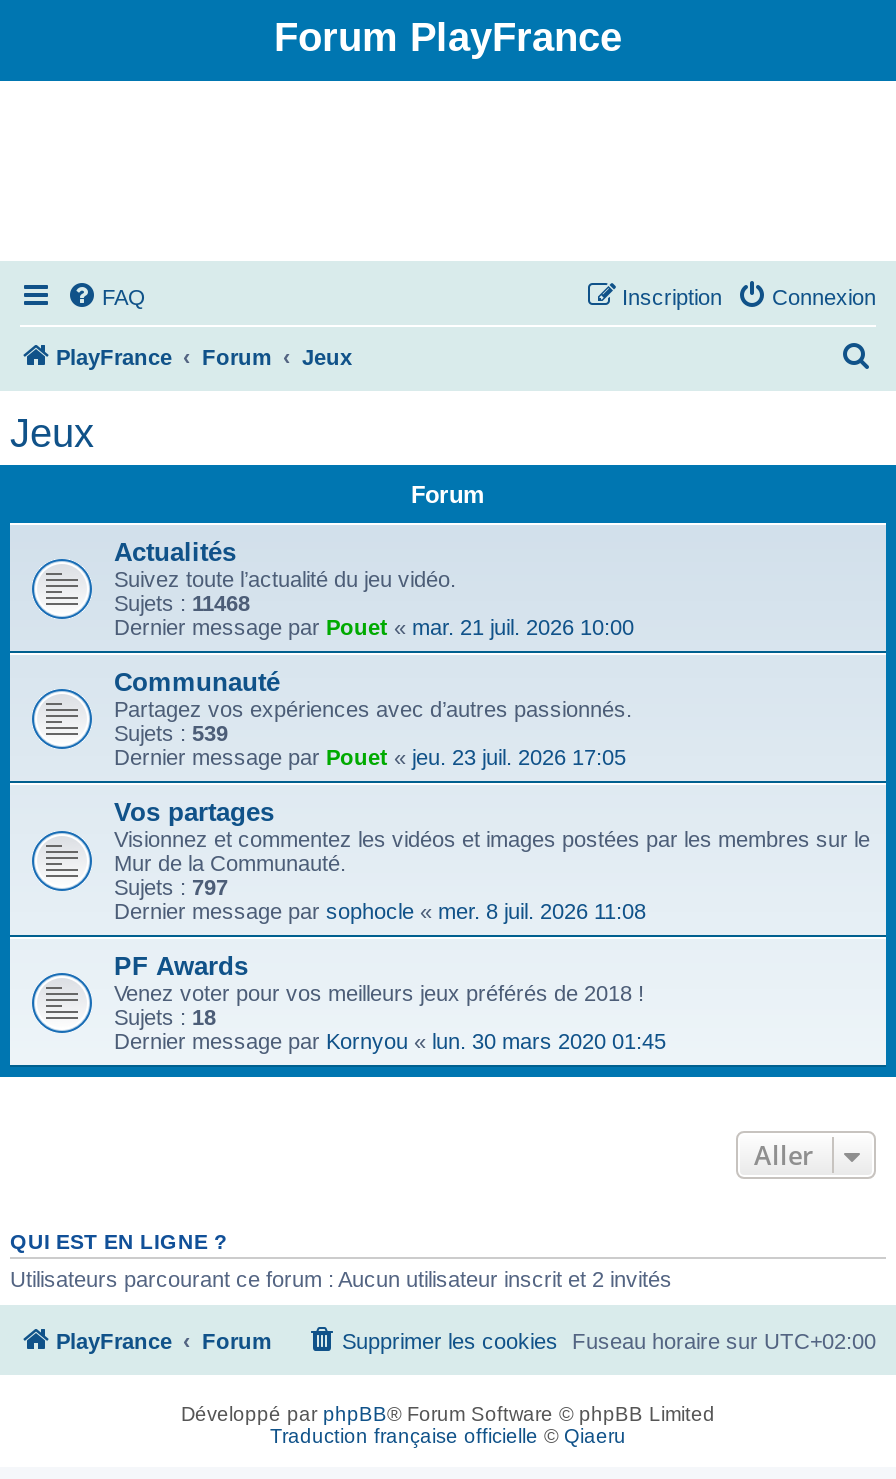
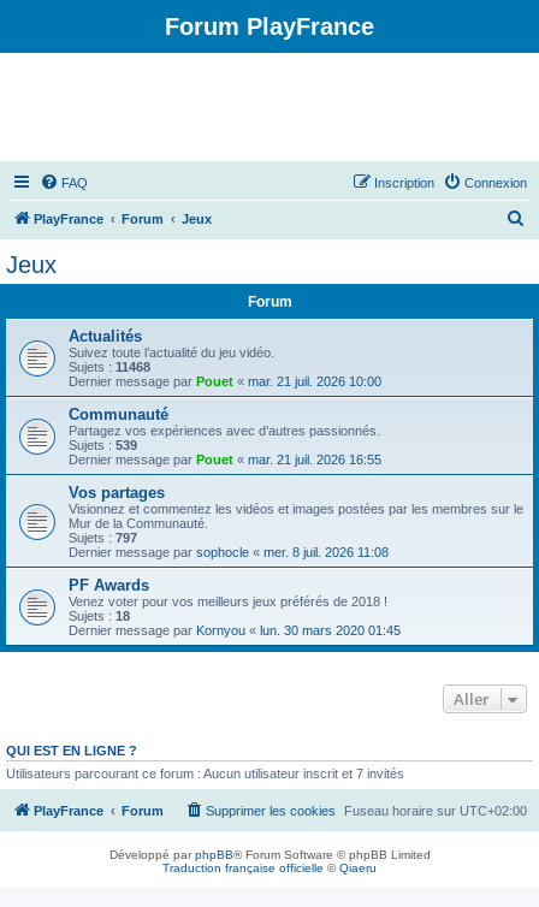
- Dernier message par Pouet «jeu. 23 juil. 2026 17:05
+ Dernier message par Pouet «mar. 21 juil. 2026 16:55

- Utilisateurs parcourant ce forum : Aucun utilisateur inscrit et 2 invités
+ Utilisateurs parcourant ce forum : Aucun utilisateur inscrit et 7 invités
